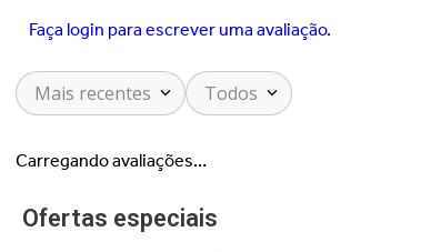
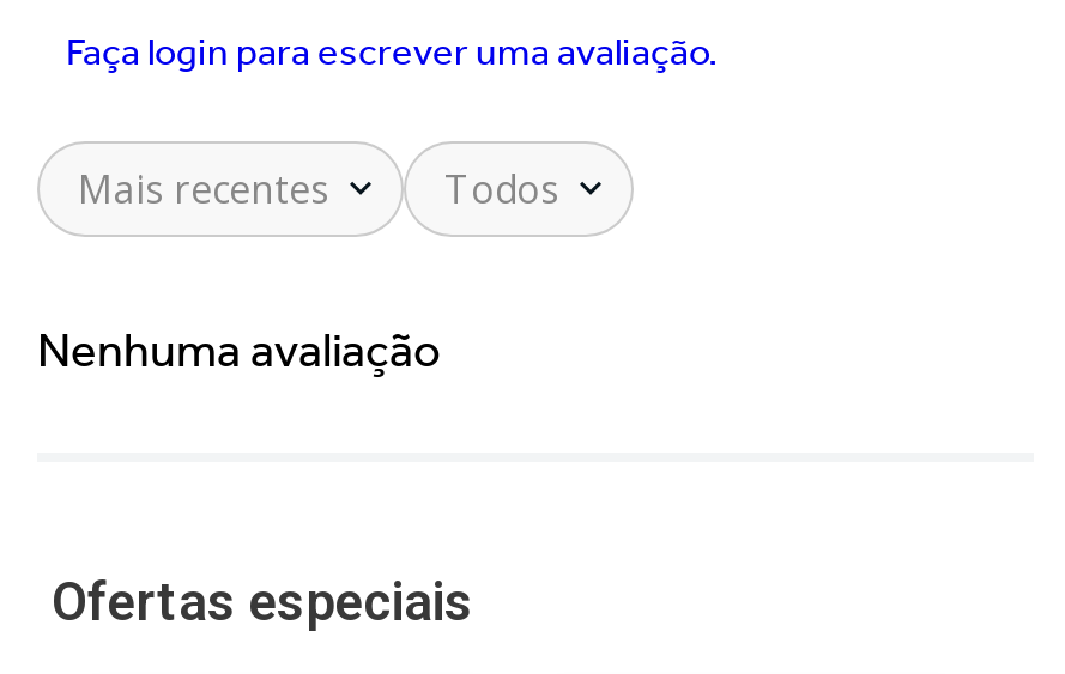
- Carregando avaliações…
+ Nenhuma avaliação
